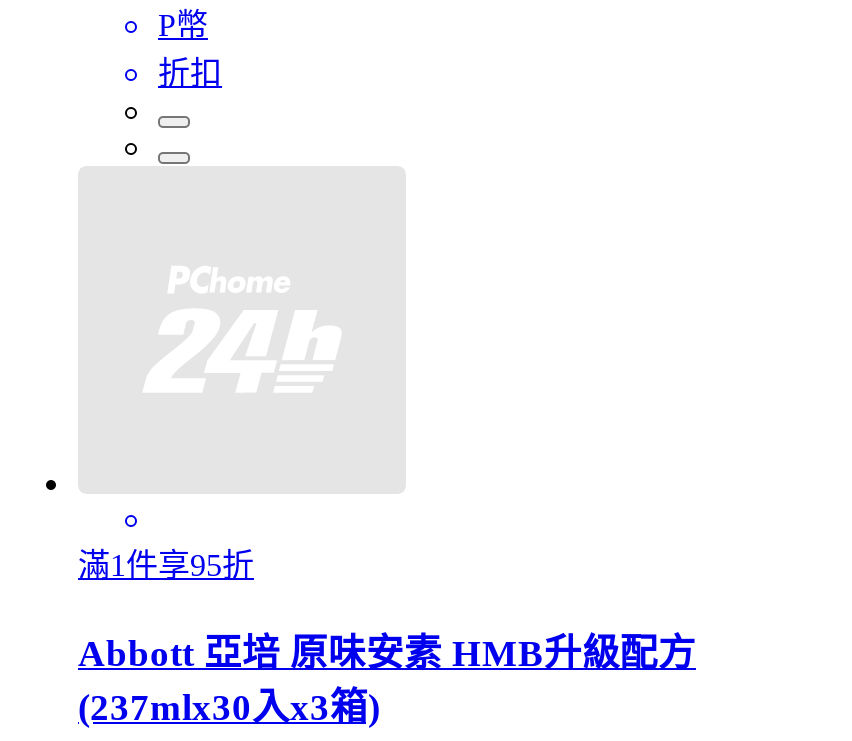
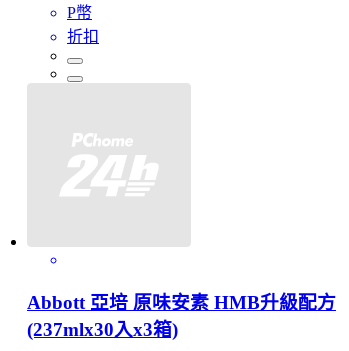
- 滿1件享95折
